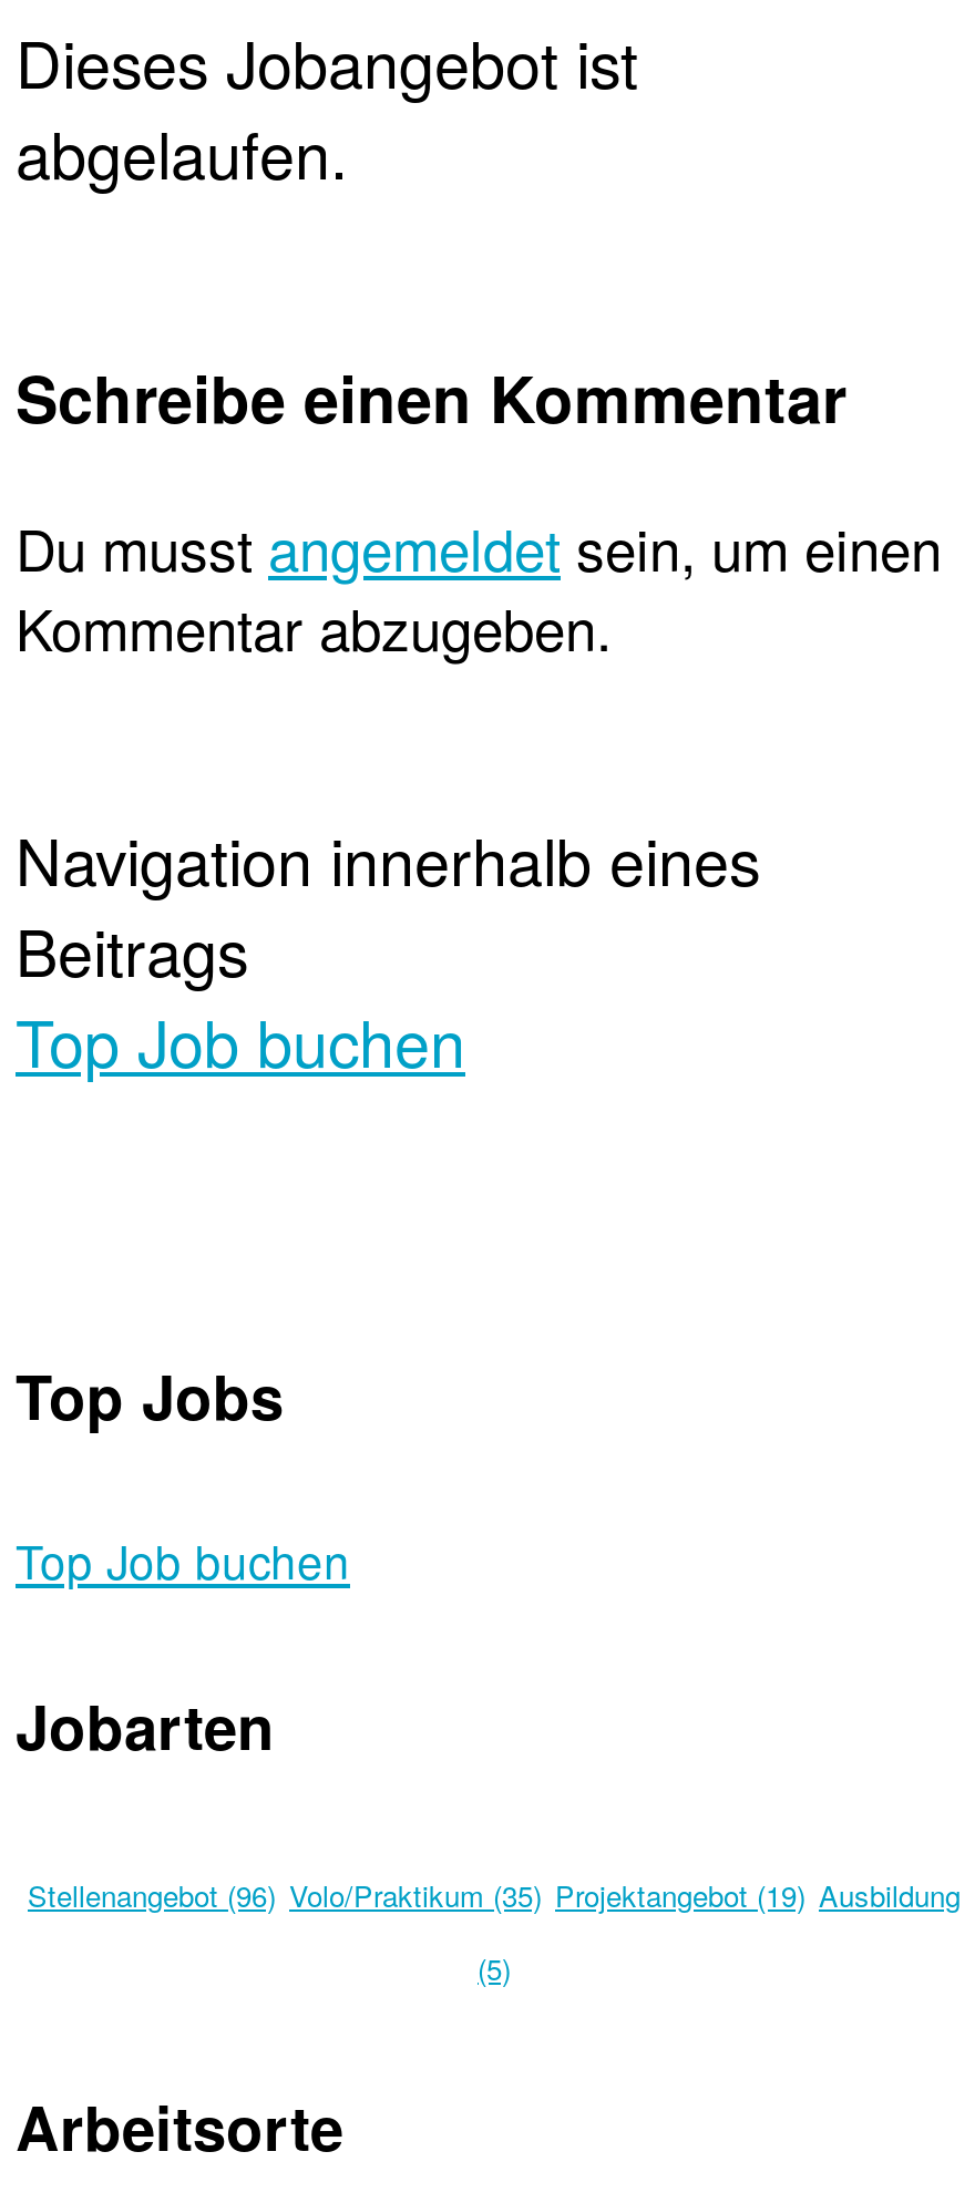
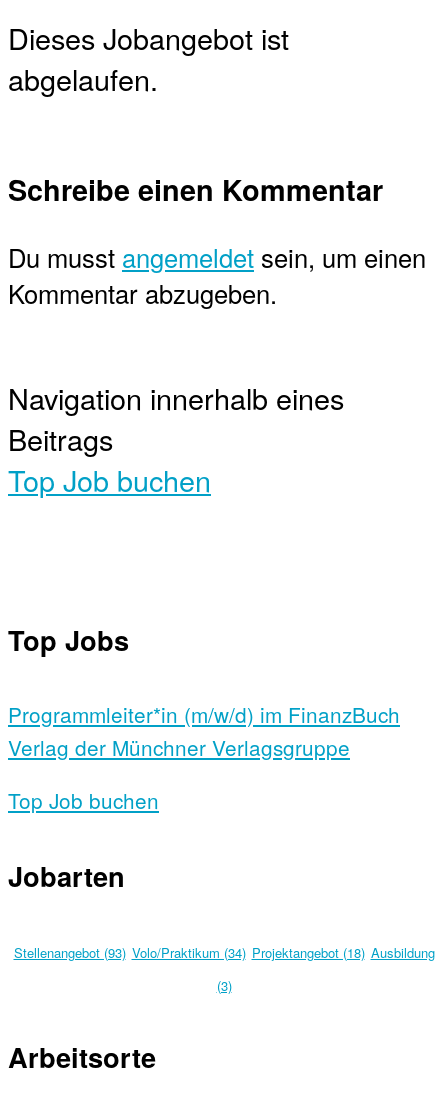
+ Programmleiter*in (m/w/d) im FinanzBuch
+ Verlag der Münchner Verlagsgruppe

- Stellenangebot (96) Volo/Praktikum (35) Projektangebot (19) Ausbildung
+ Stellenangebot (93) Volo/Praktikum (34) Projektangebot (18) Ausbildung

- (5)
+ (3)
